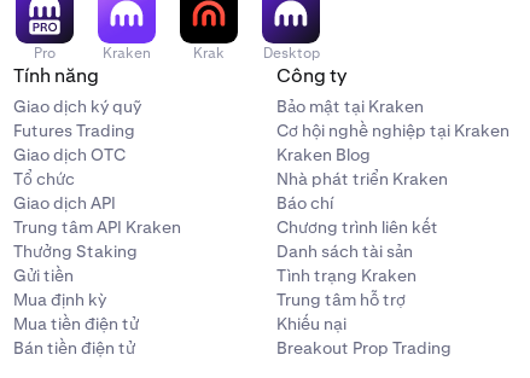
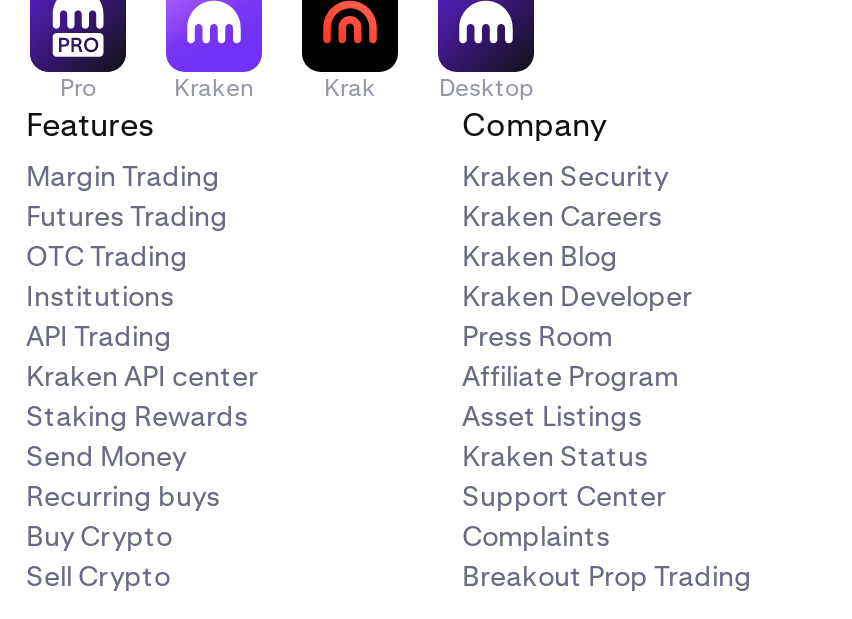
- Tính năng
- Giao dịch ký quỹ
+ Features
+ Margin Trading

- Công ty
- Bảo mật tại Kraken
- Cơ hội nghề nghiệp tại Kraken
+ Company
+ Kraken Security
+ Kraken Careers

- Giao dịch OTC
- Tổ chức
- Giao dịch API
- Trung tâm API Kraken
- Thưởng Staking
- Gửi tiền
- Mua định kỳ
- Mua tiền điện tử
- Bán tiền điện tử
+ OTC Trading
+ Institutions
+ API Trading
+ Kraken API center
+ Staking Rewards
+ Send Money
+ Recurring buys
+ Buy Crypto
+ Sell Crypto

- Nhà phát triển Kraken
- Báo chí
- Chương trình liên kết
- Danh sách tài sản
- Tình trạng Kraken
- Trung tâm hỗ trợ
- Khiếu nại
+ Kraken Developer
+ Press Room
+ Affiliate Program
+ Asset Listings
+ Kraken Status
+ Support Center
+ Complaints
